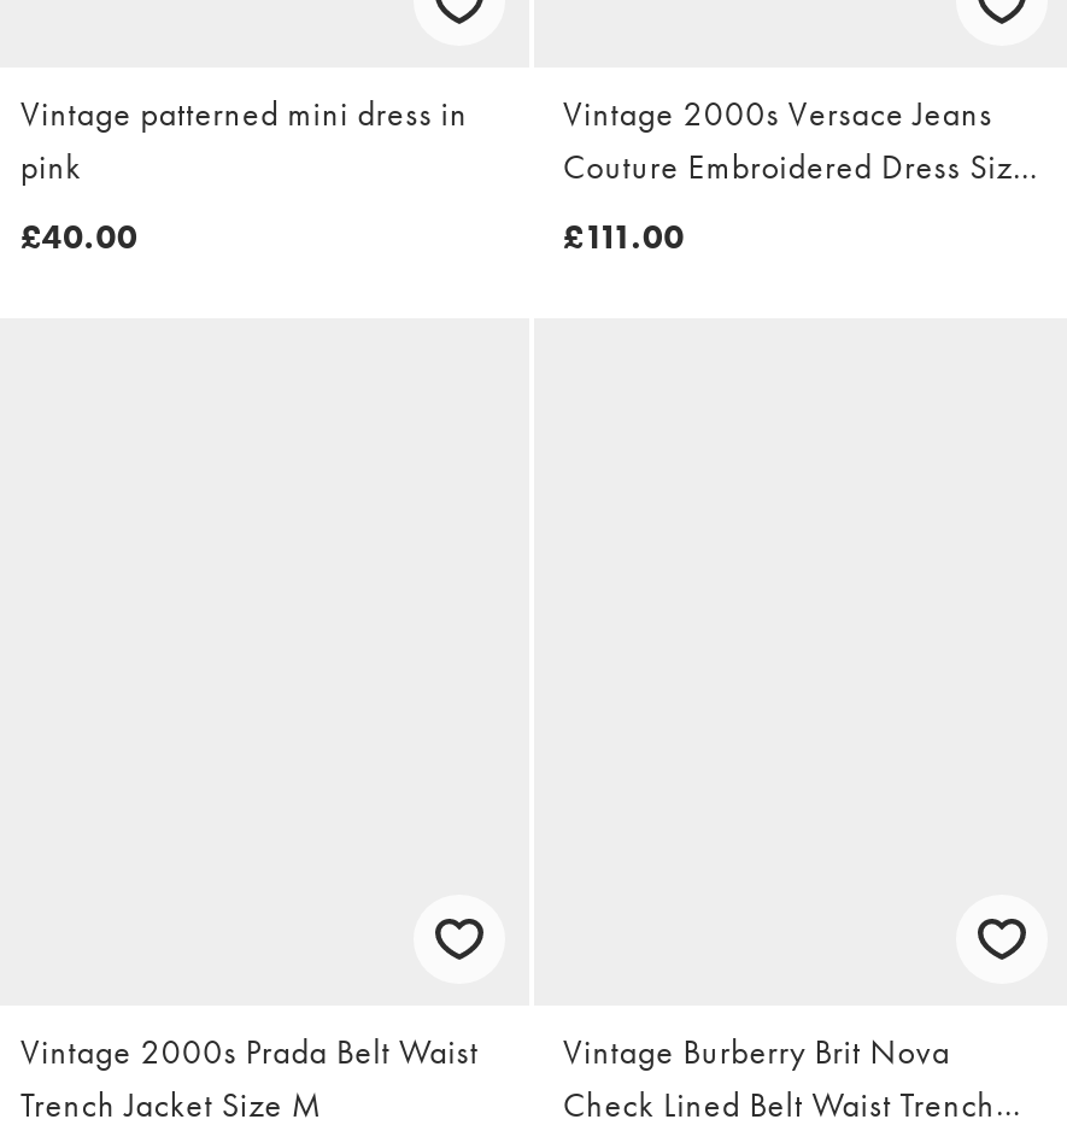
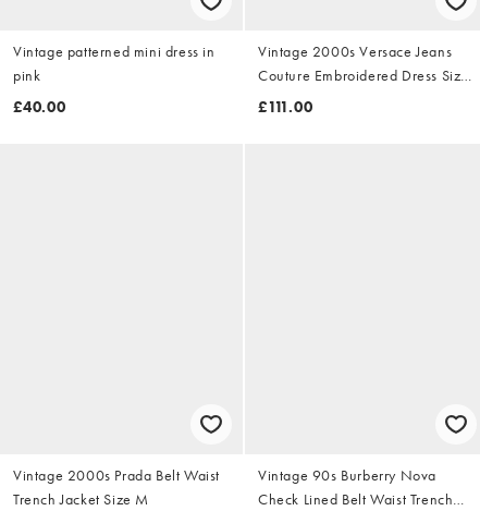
- Vintage Burberry Brit Nova
+ Vintage 90s Burberry Nova
